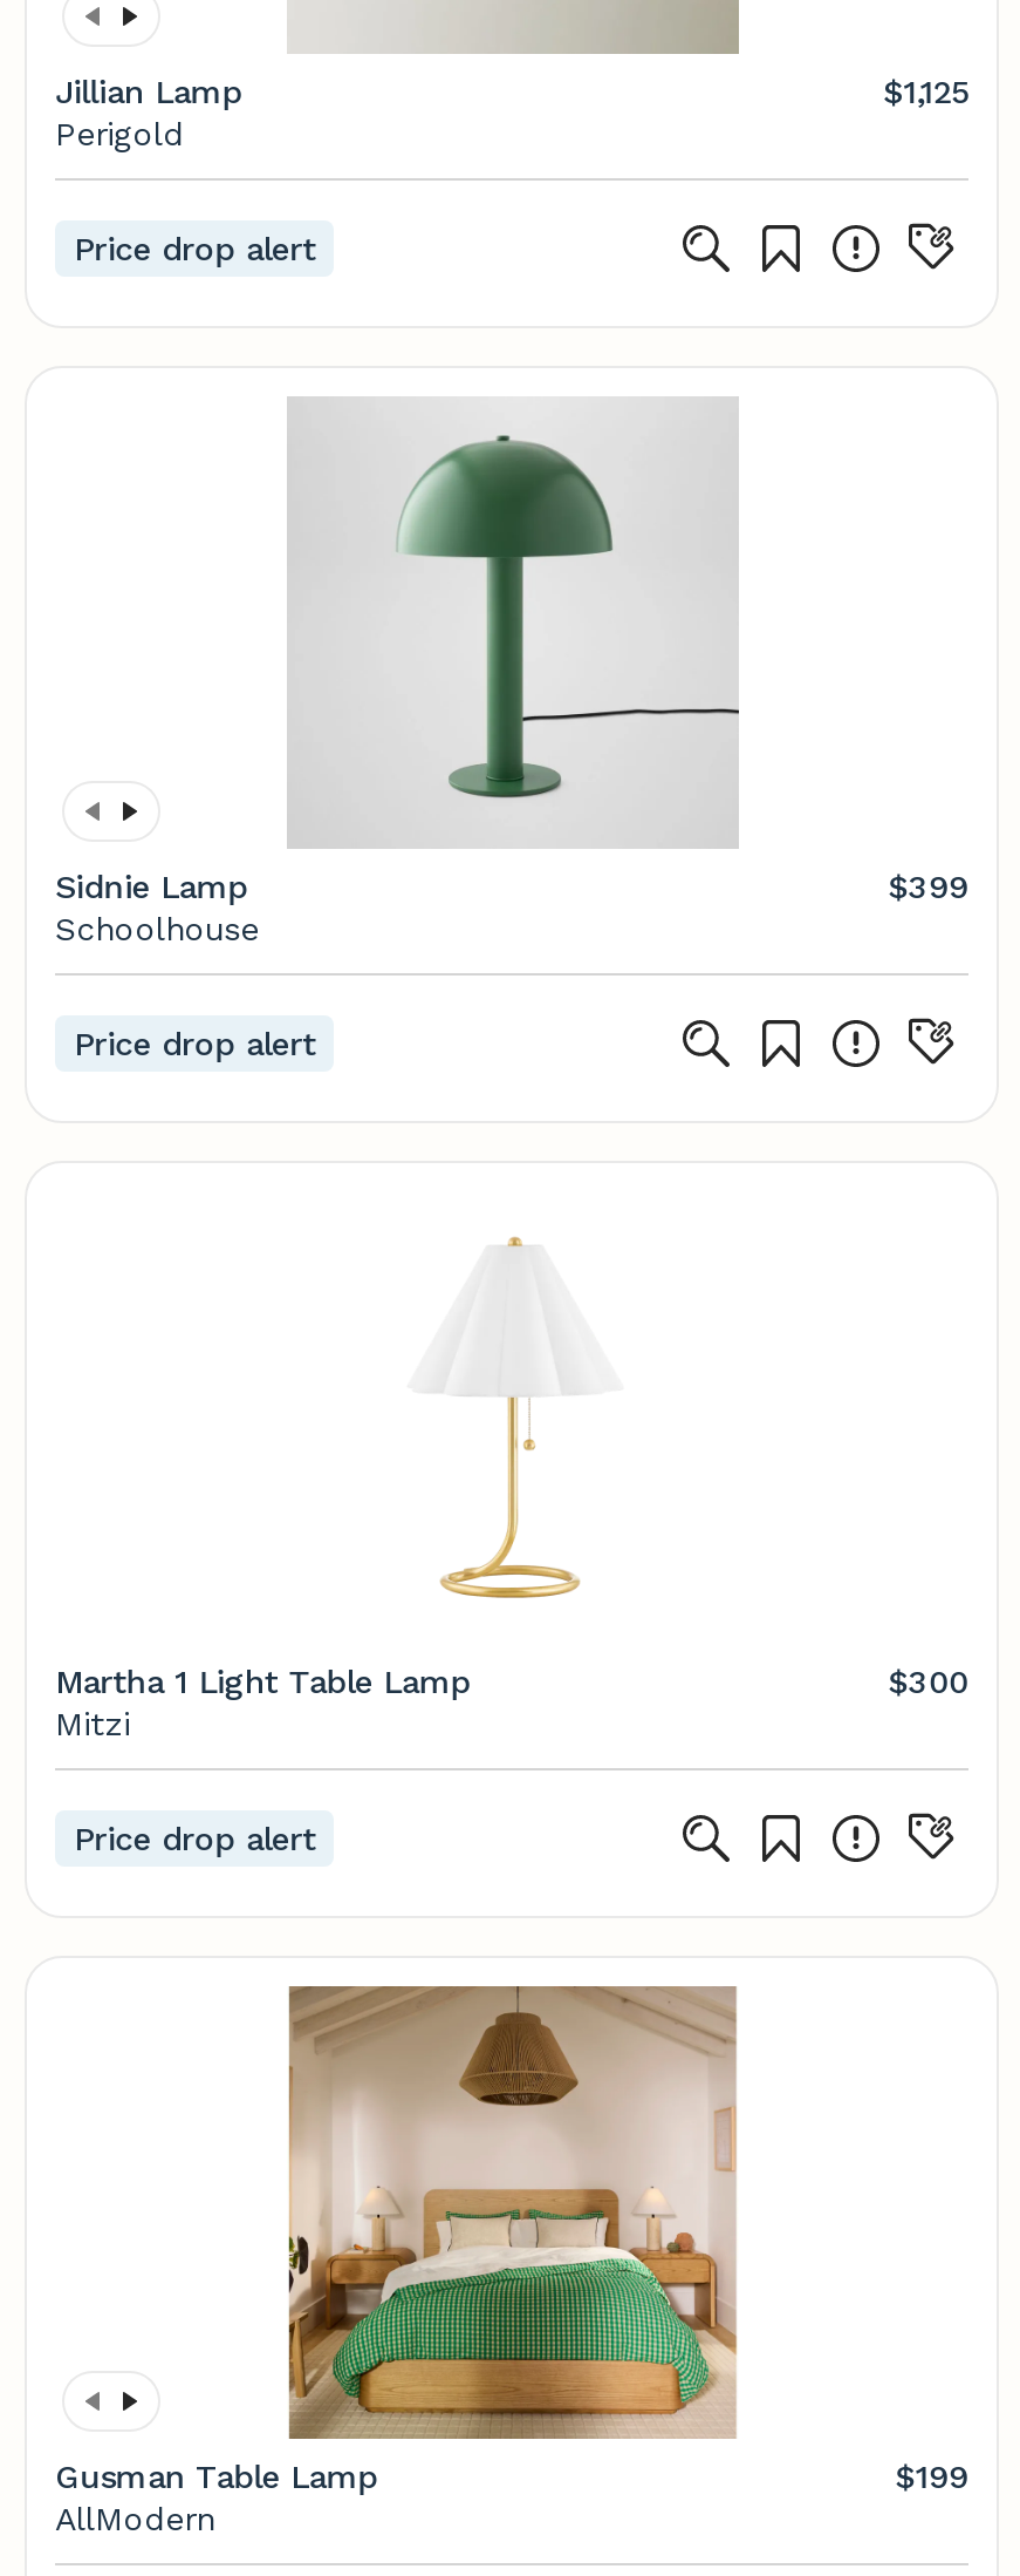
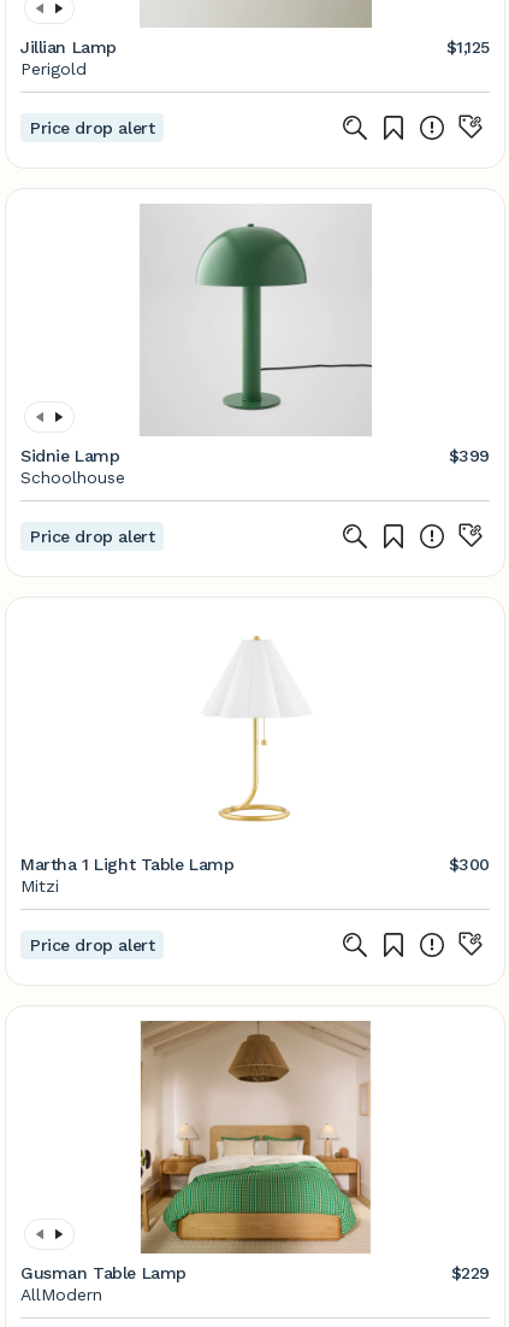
- $199
+ $229
